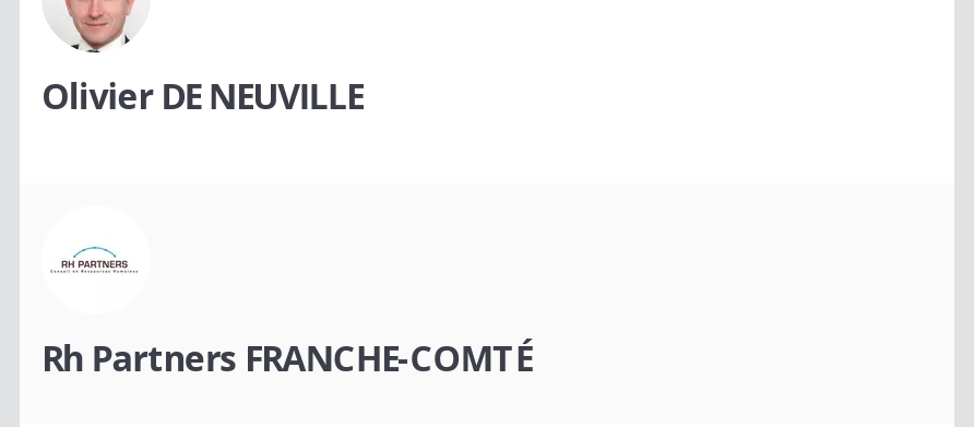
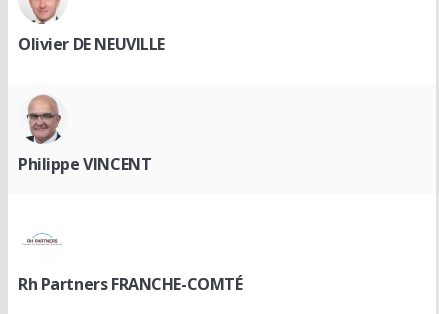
+ [image]
+ Philippe VINCENT
